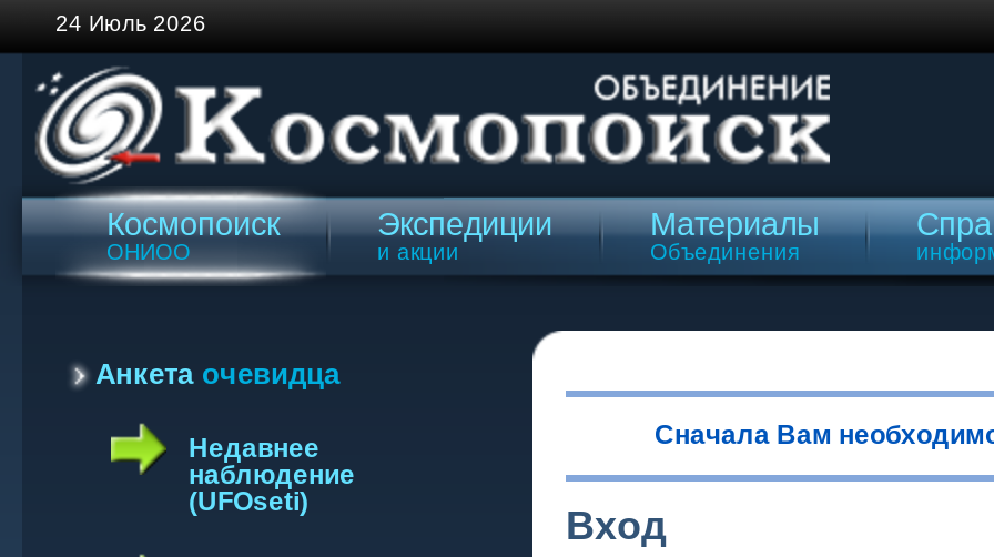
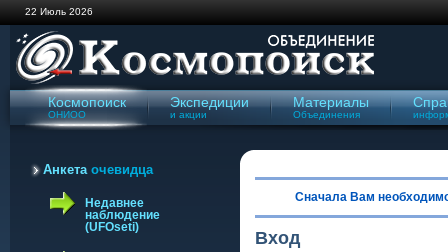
- 24 Июль 2026
+ 22 Июль 2026
